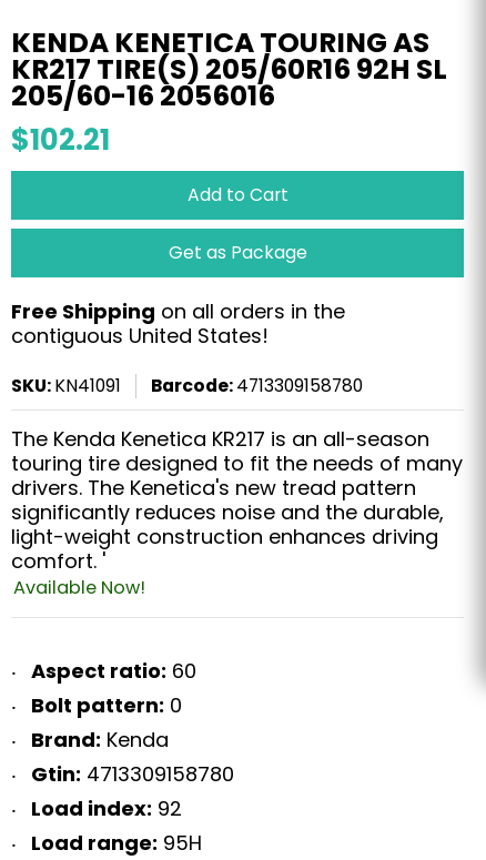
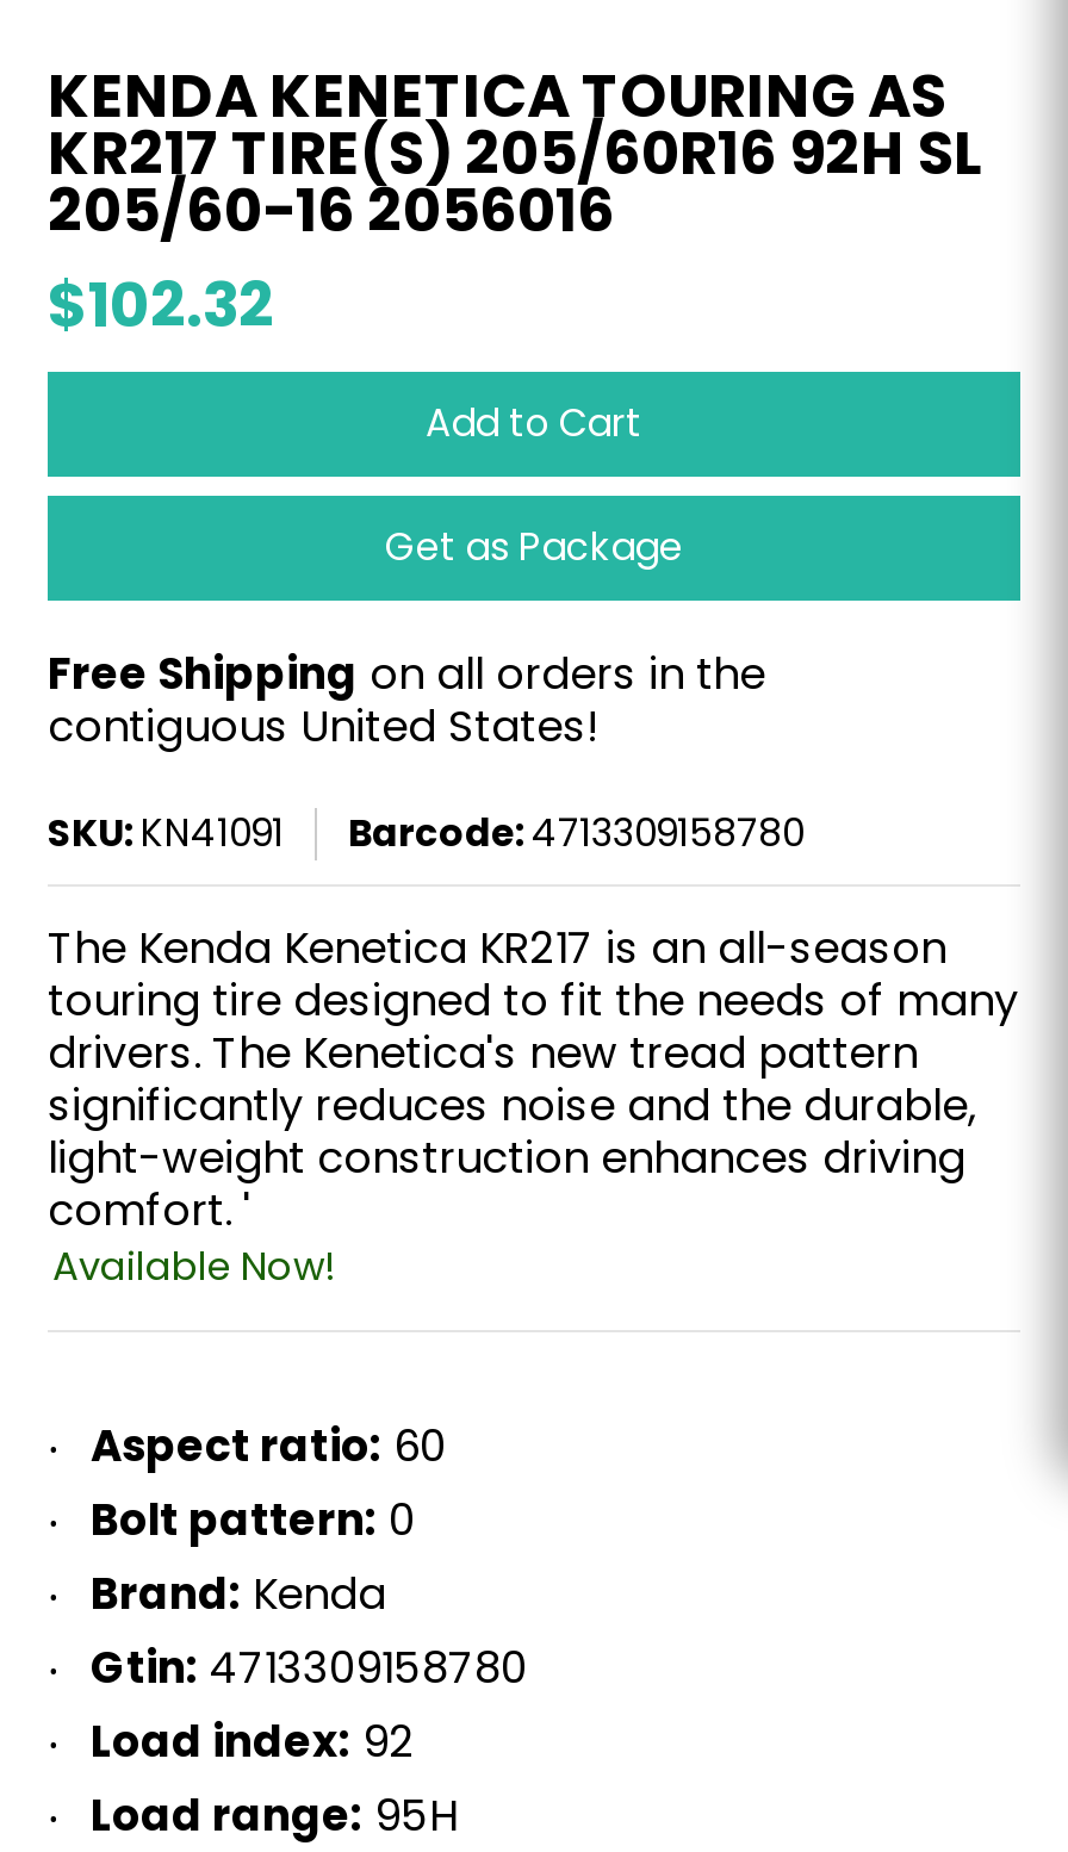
- $102.21
+ $102.32
